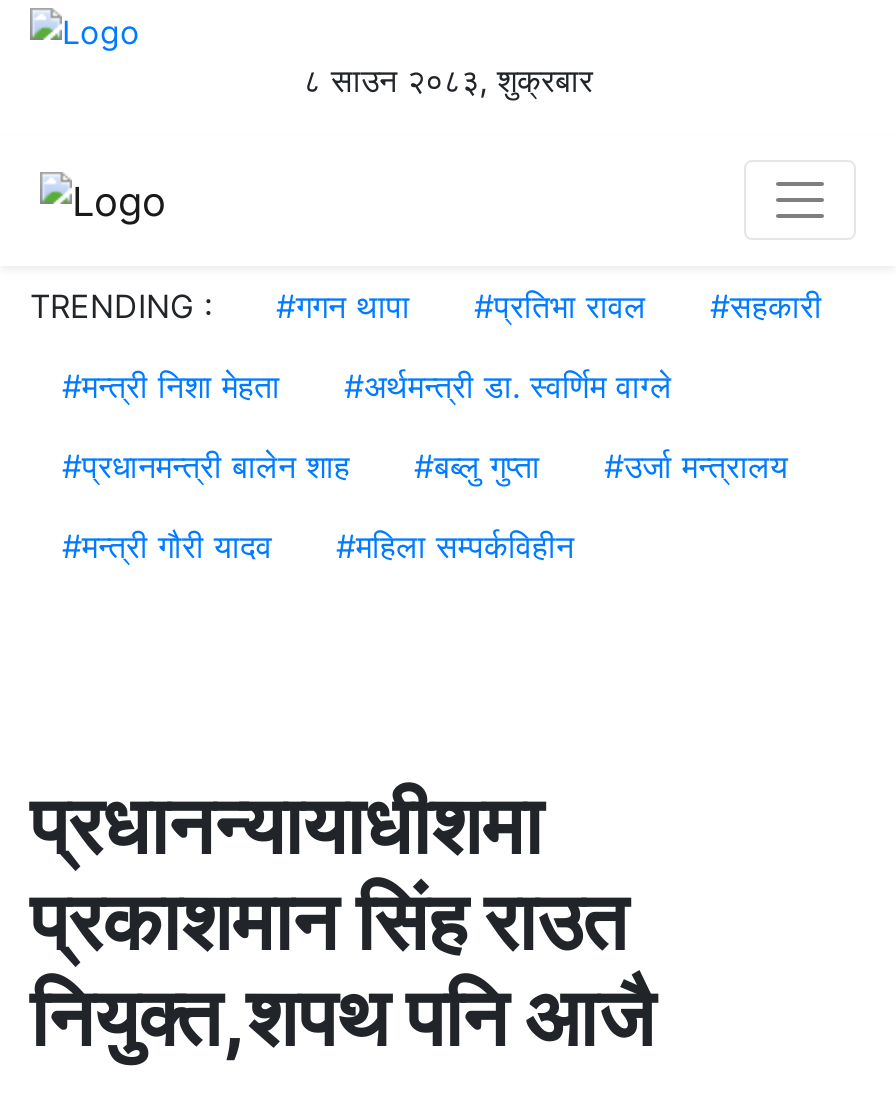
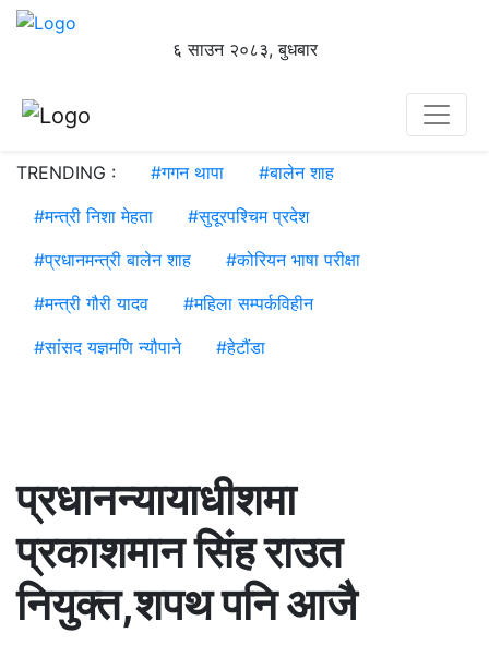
- ८ साउन २०८३, शुक्रबार
+ ६ साउन २०८३, बुधबार

- #प्रतिभा रावल
- #सहकारी
+ #बालेन शाह

- #अर्थमन्त्री डा. स्वर्णिम वाग्ले
+ #सुदूरपश्चिम प्रदेश

- #बब्लु गुप्ता
- #उर्जा मन्त्रालय
+ #कोरियन भाषा परीक्षा

+ #सांसद यज्ञमणि न्यौपाने
+ #हेटौंडा
